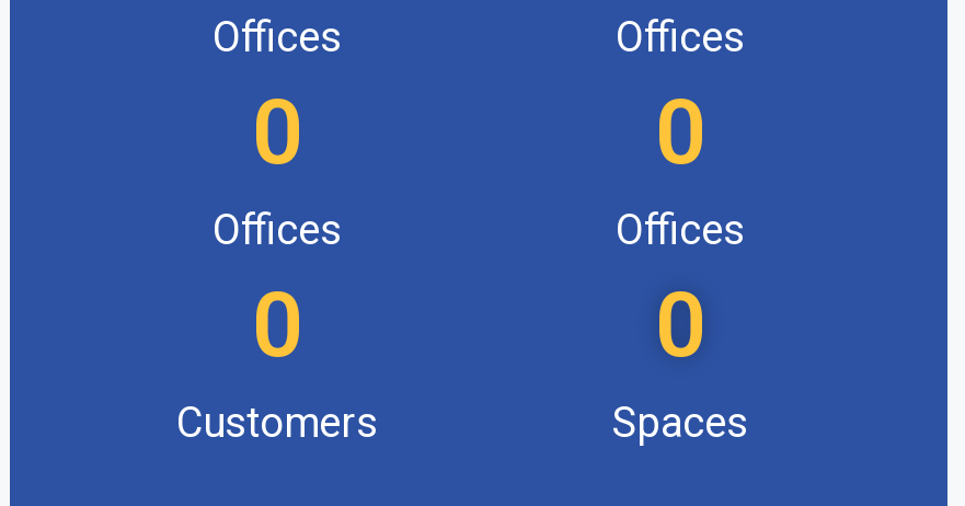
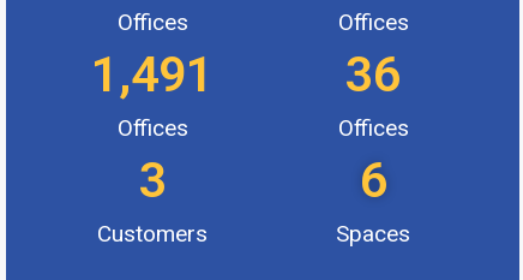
- 0
+ 1,491

- 0
+ 36

- 0
+ 3

- 0
+ 6
